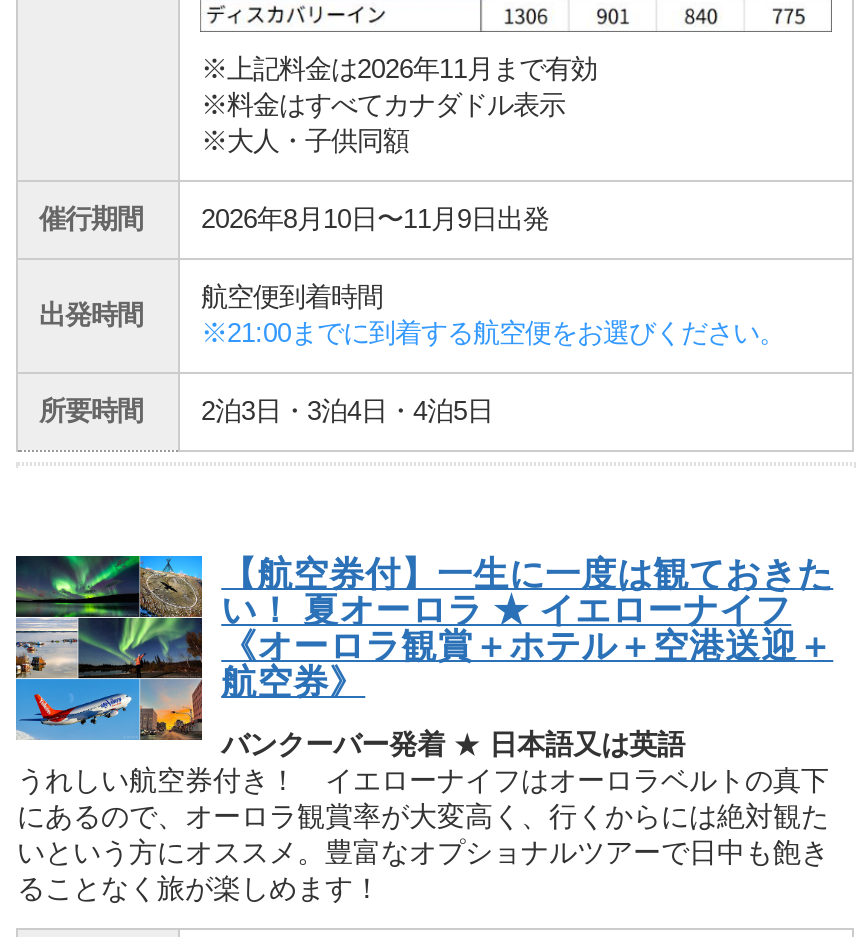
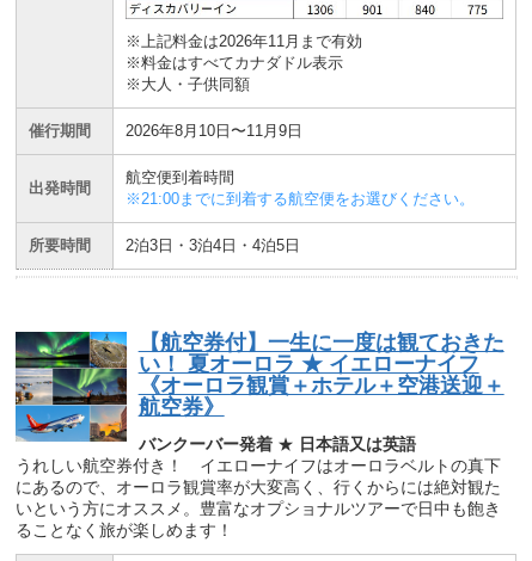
- 2026年8月10日〜11月9日出発
+ 2026年8月10日〜11月9日
